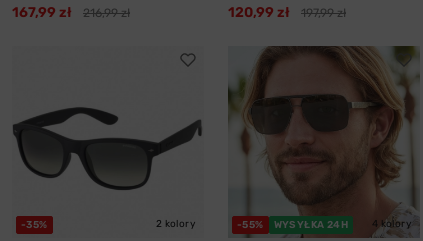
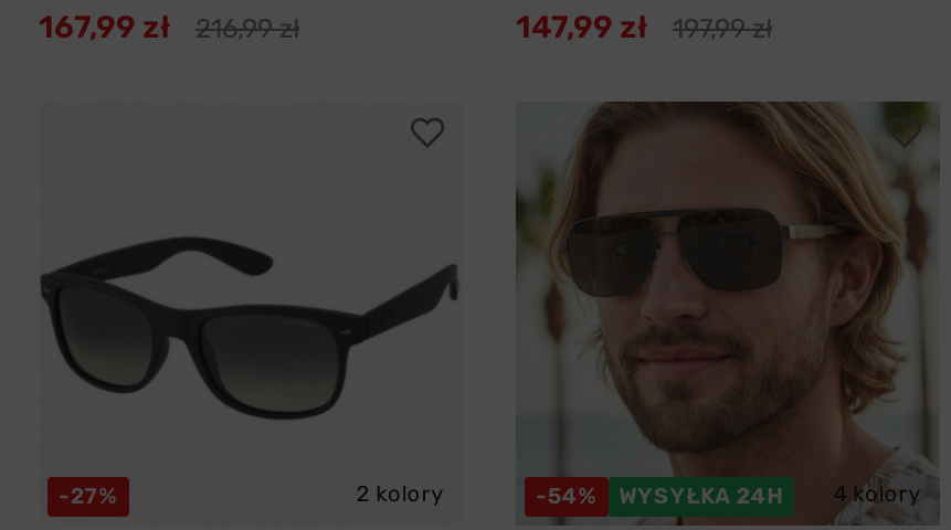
- 120,99 zł
+ 147,99 zł

- -35%
+ -27%

- -55%
+ -54%
